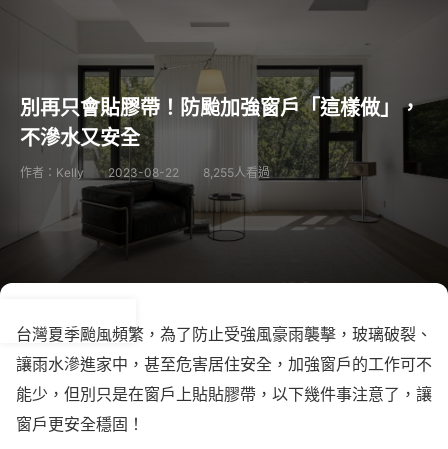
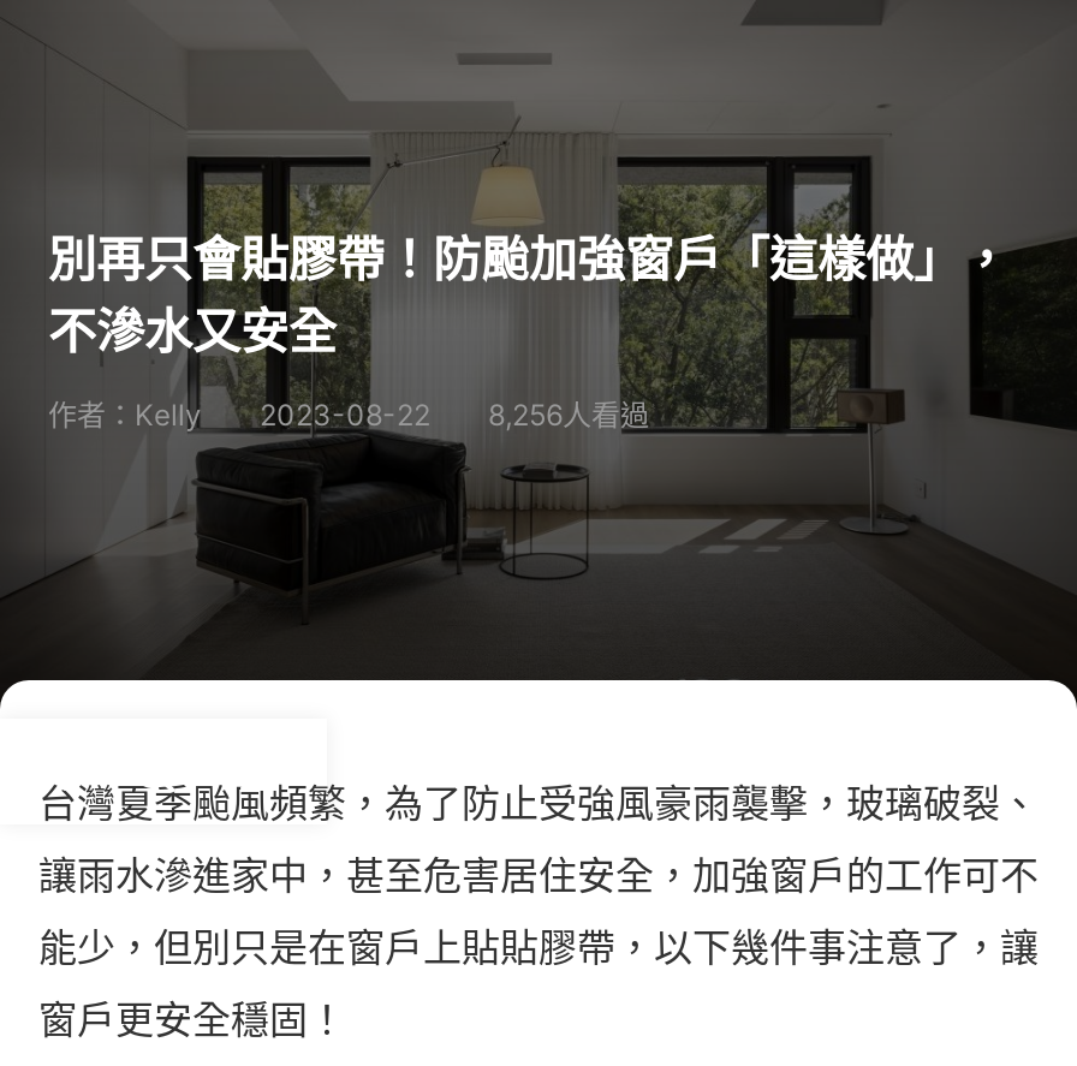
- 8,255人看過
+ 8,256人看過
